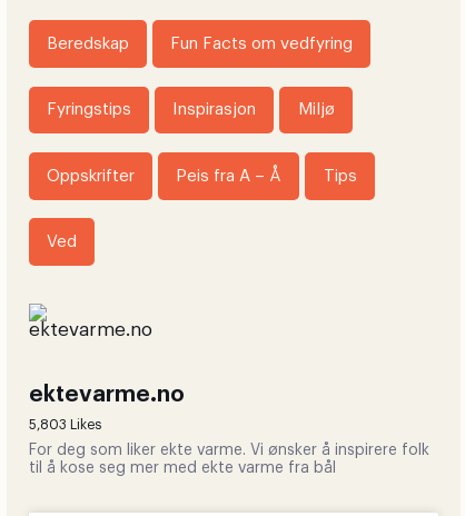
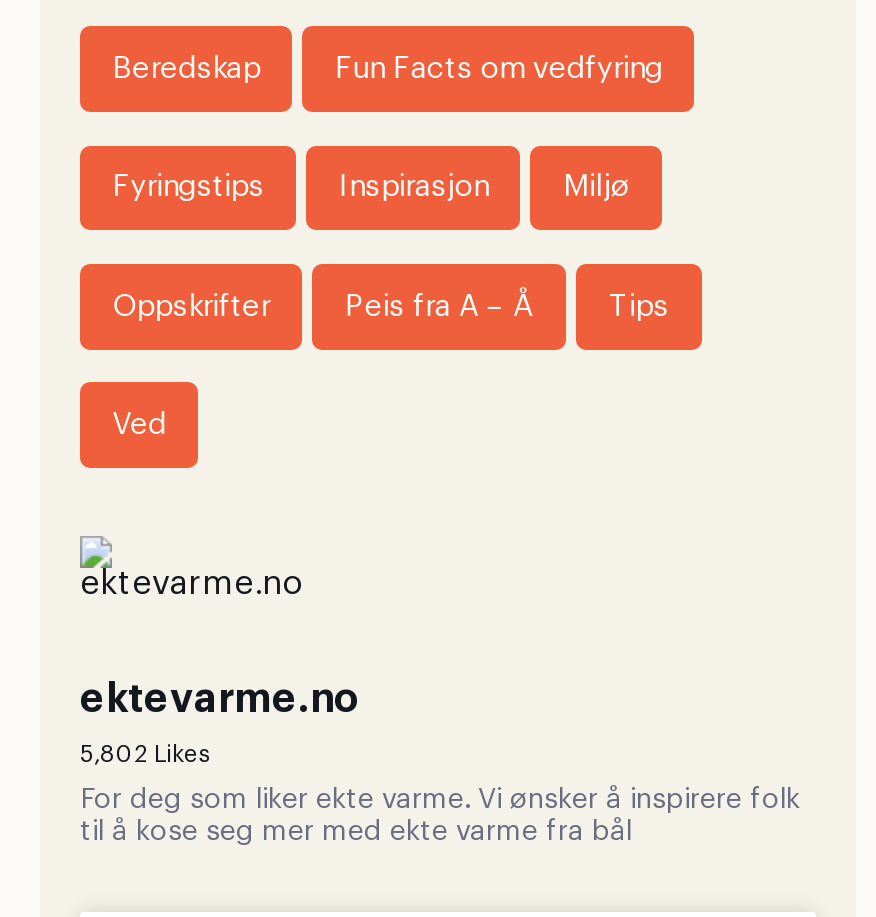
- 5,803 Likes
+ 5,802 Likes
